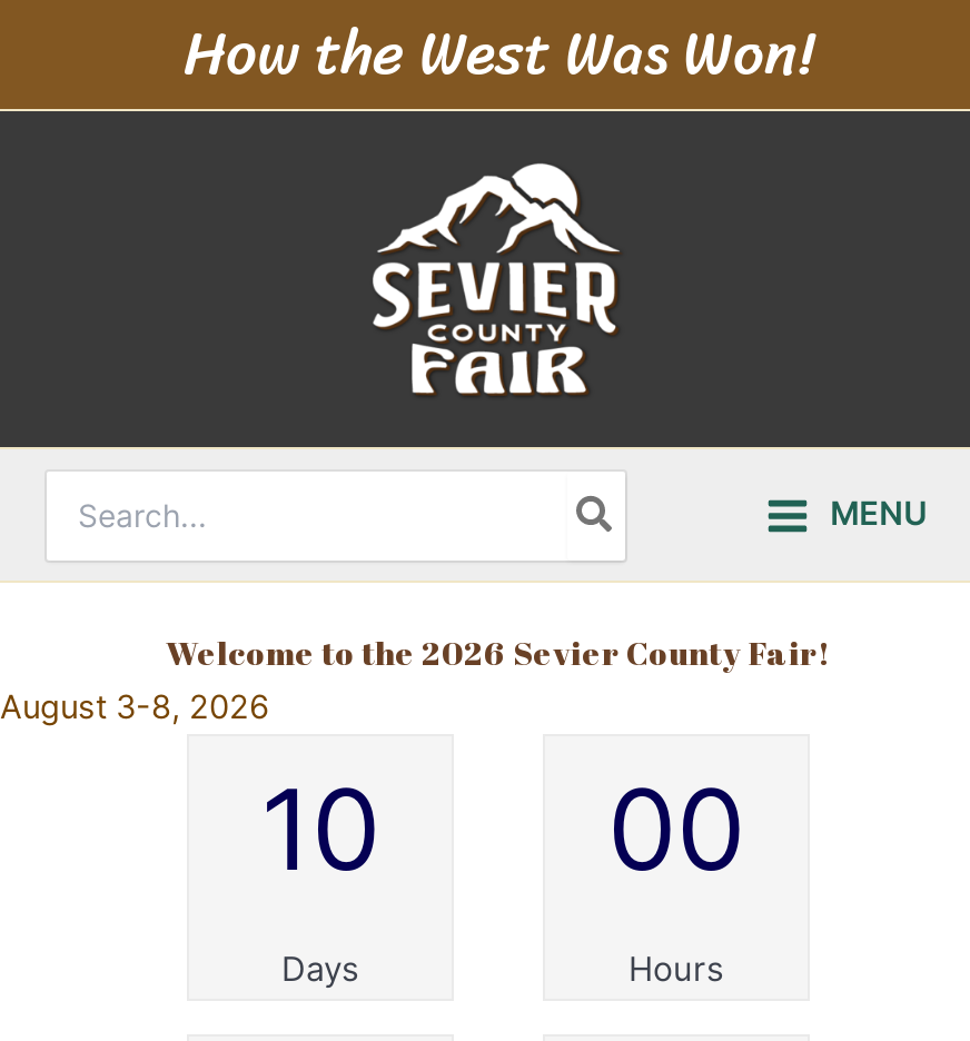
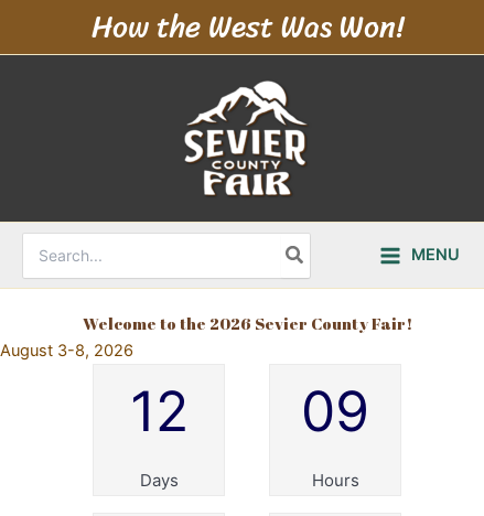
- 10
+ 12

- 00
+ 09
